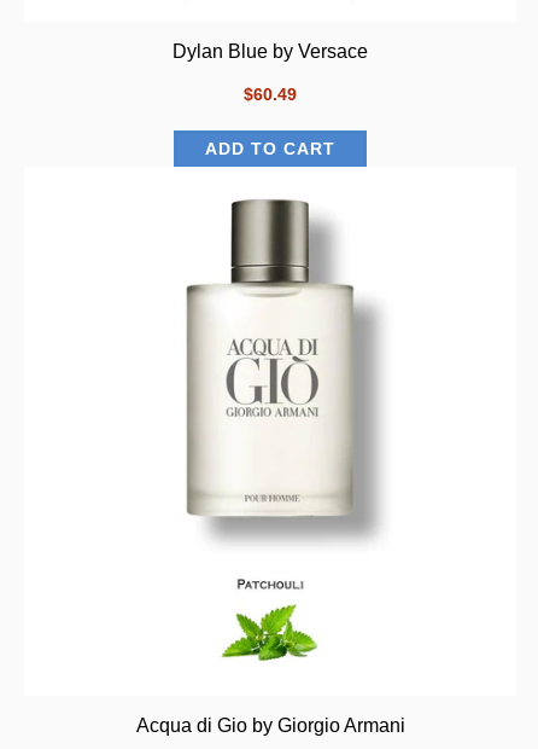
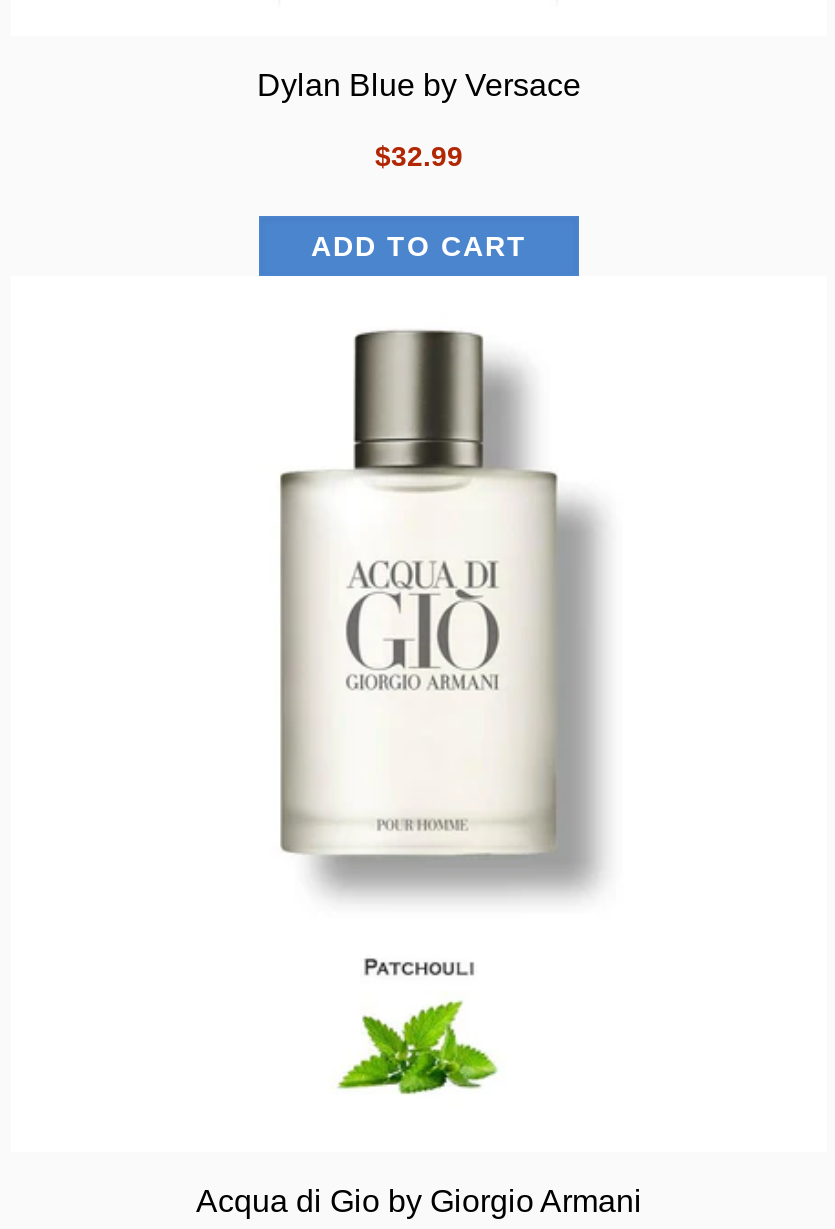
- $60.49
+ $32.99
